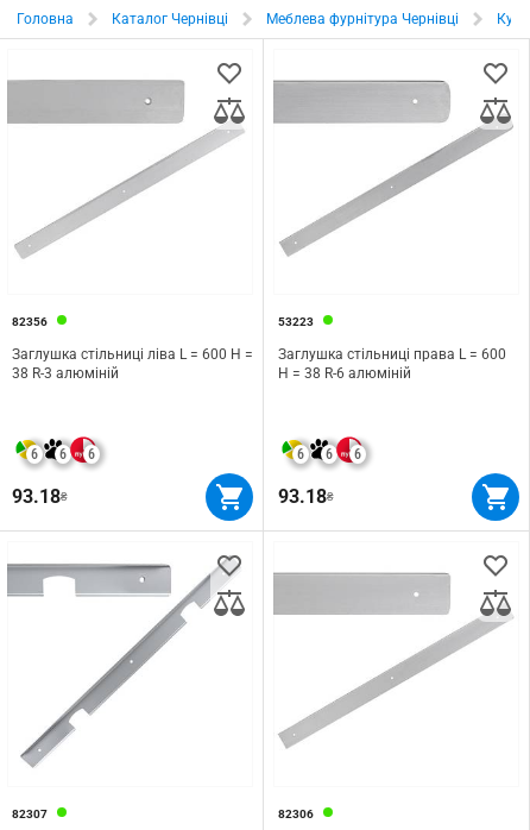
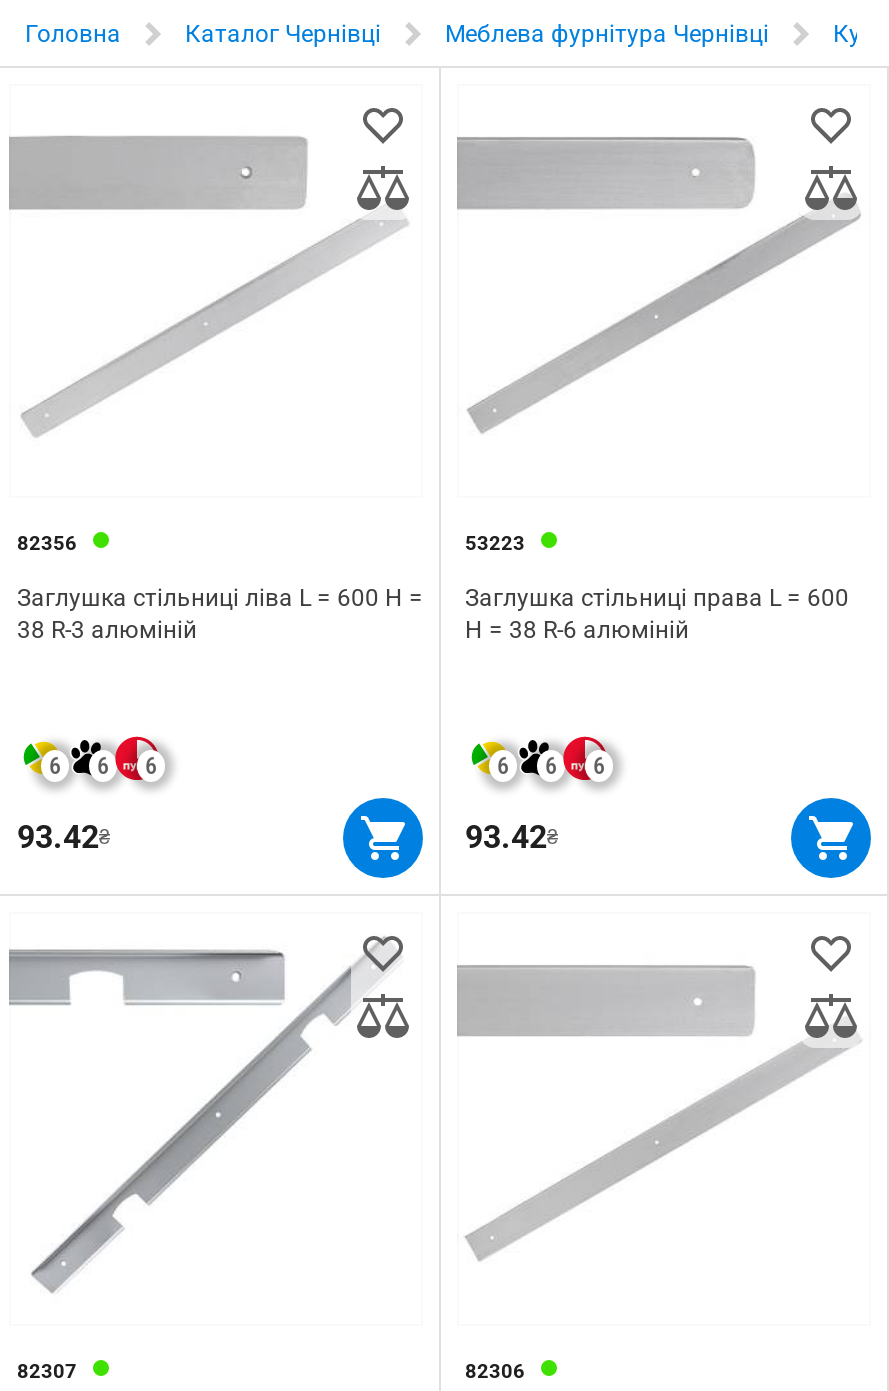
- 93.18₴
+ 93.42₴

- 93.18₴
+ 93.42₴
